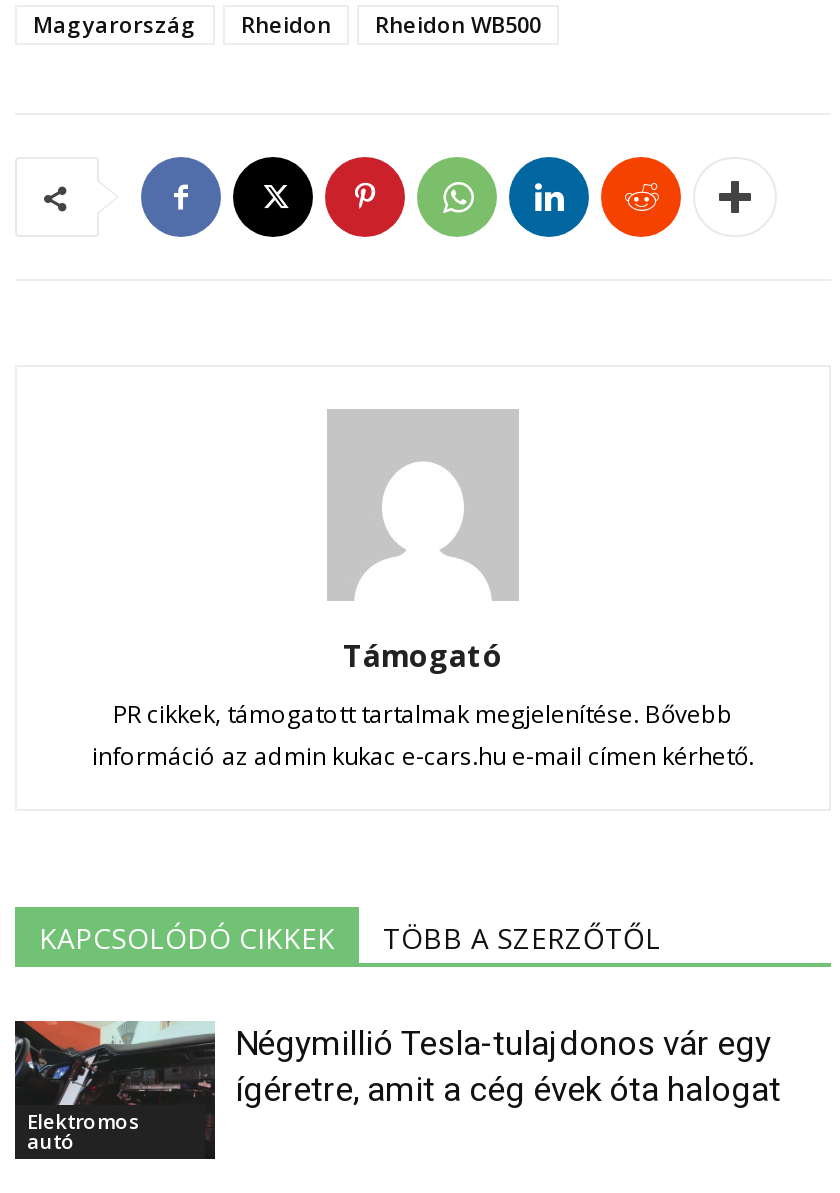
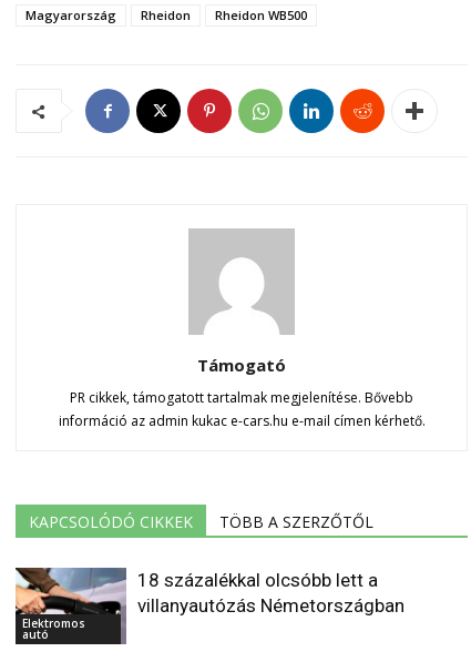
- [image]
- Négymillió Tesla-tulajdonos vár egy
- ígéretre, amit a cég évek óta halogat
+ [image]
+ 18 százalékkal olcsóbb lett a
+ villanyautózás Németországban
